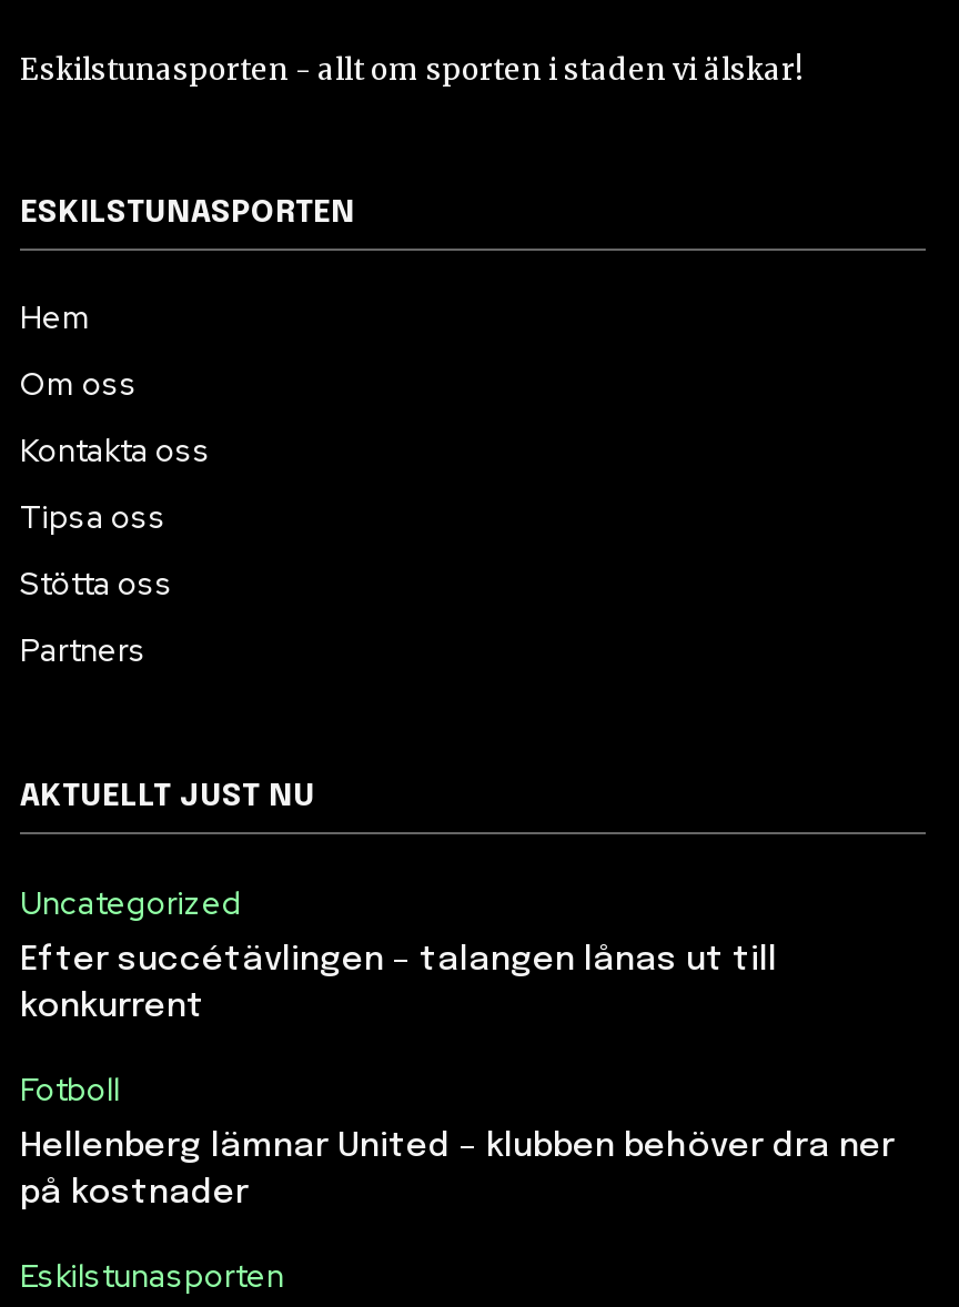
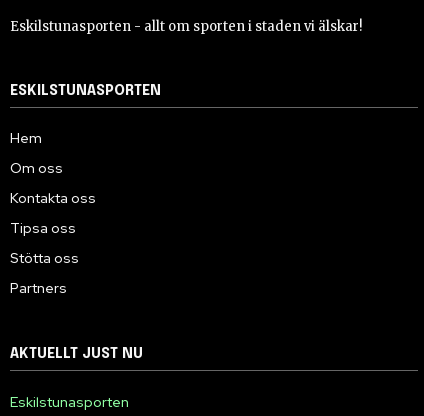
- Uncategorized
- Efter succétävlingen – talangen lånas ut till
- konkurrent
- Fotboll
- Hellenberg lämnar United – klubben behöver dra ner
- på kostnader
